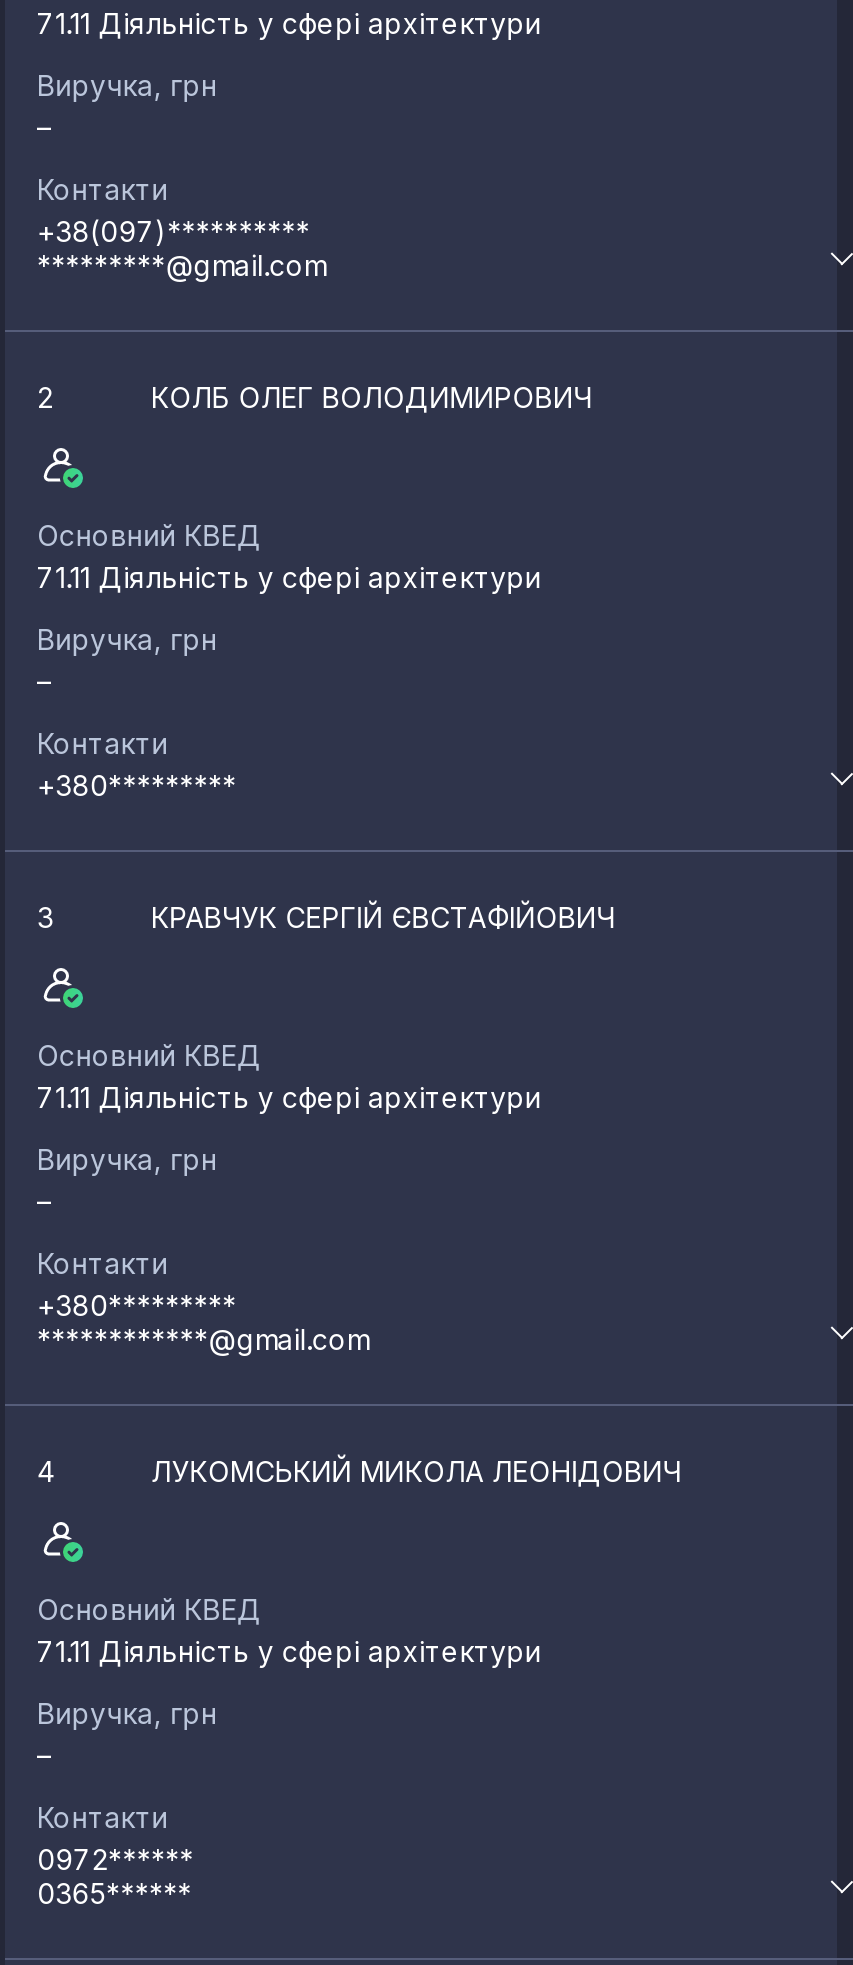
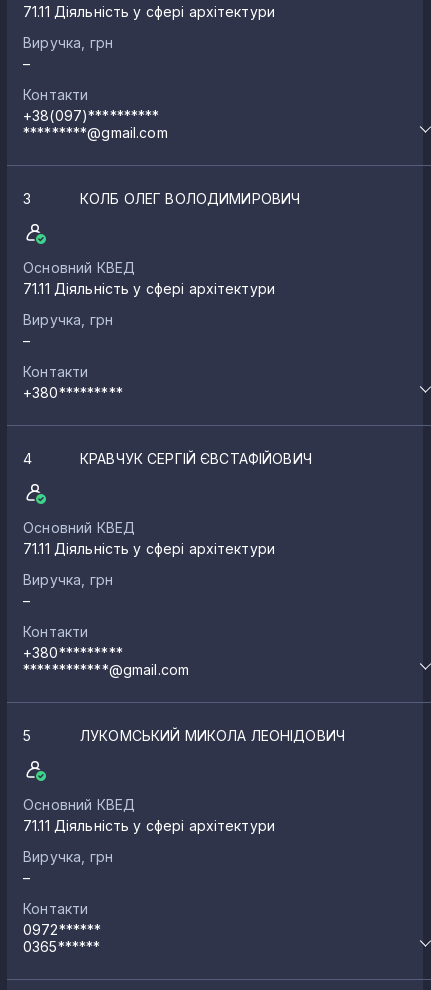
- 2
+ 3

- 3
+ 4

- 4
+ 5
